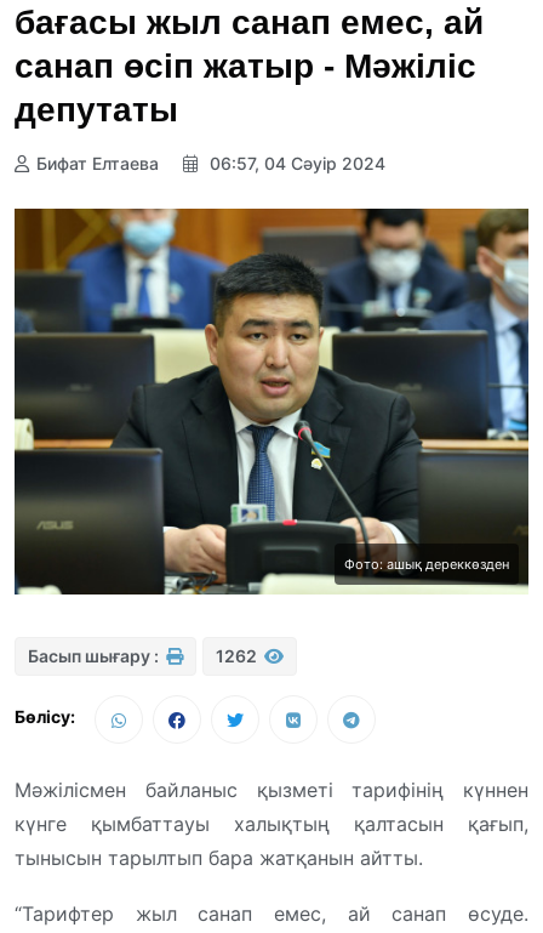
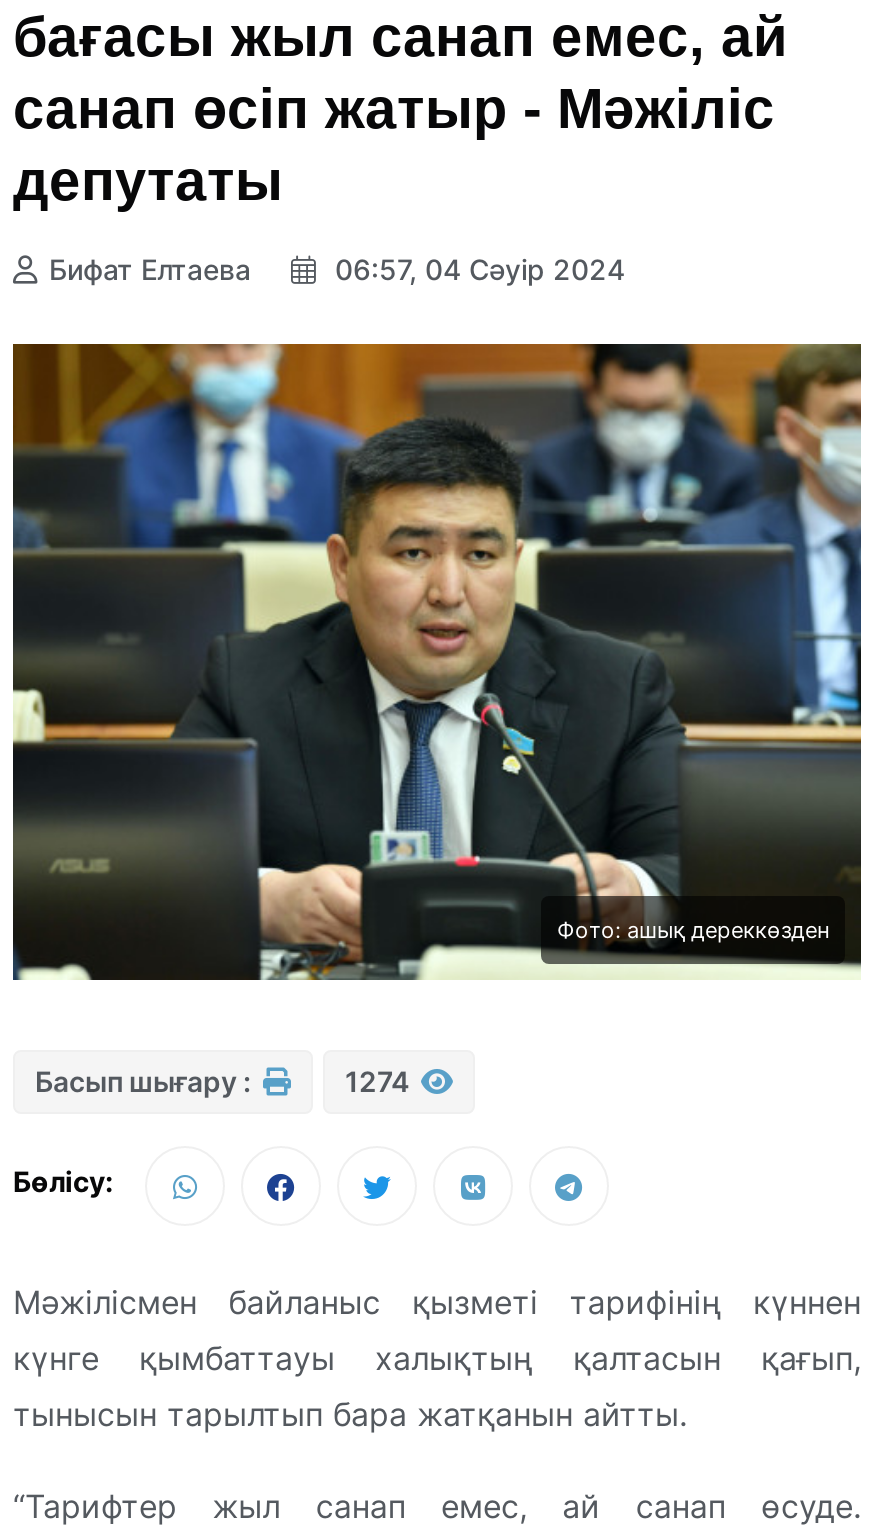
- 1262
+ 1274
